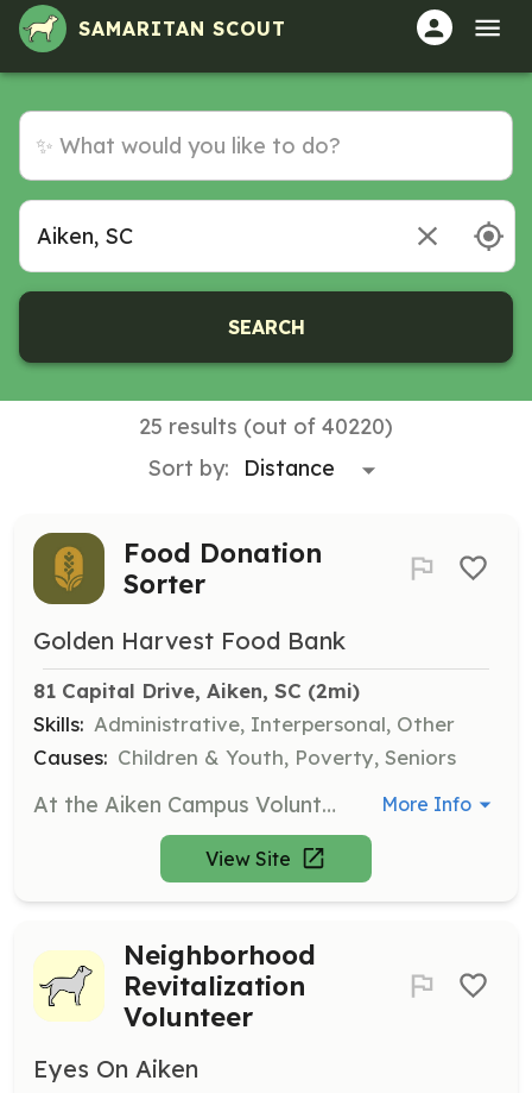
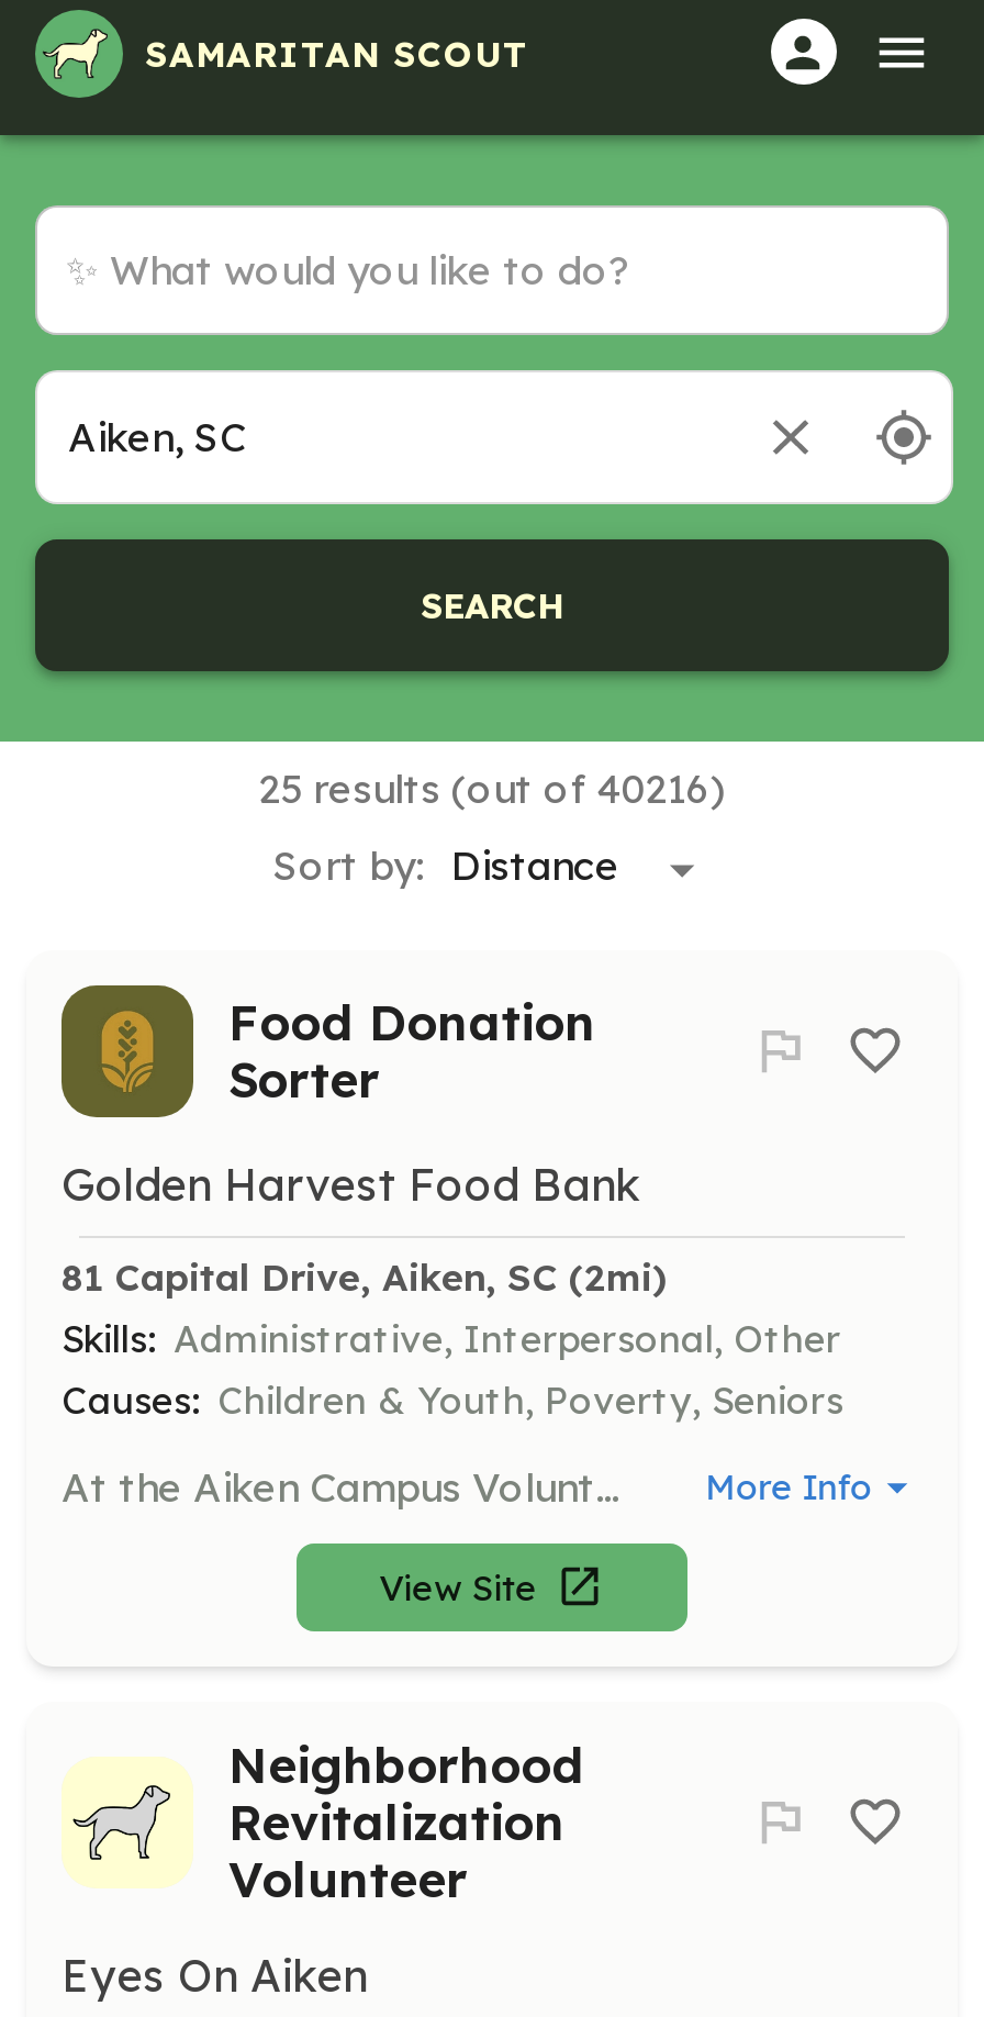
- 25 results (out of 40220)
+ 25 results (out of 40216)
